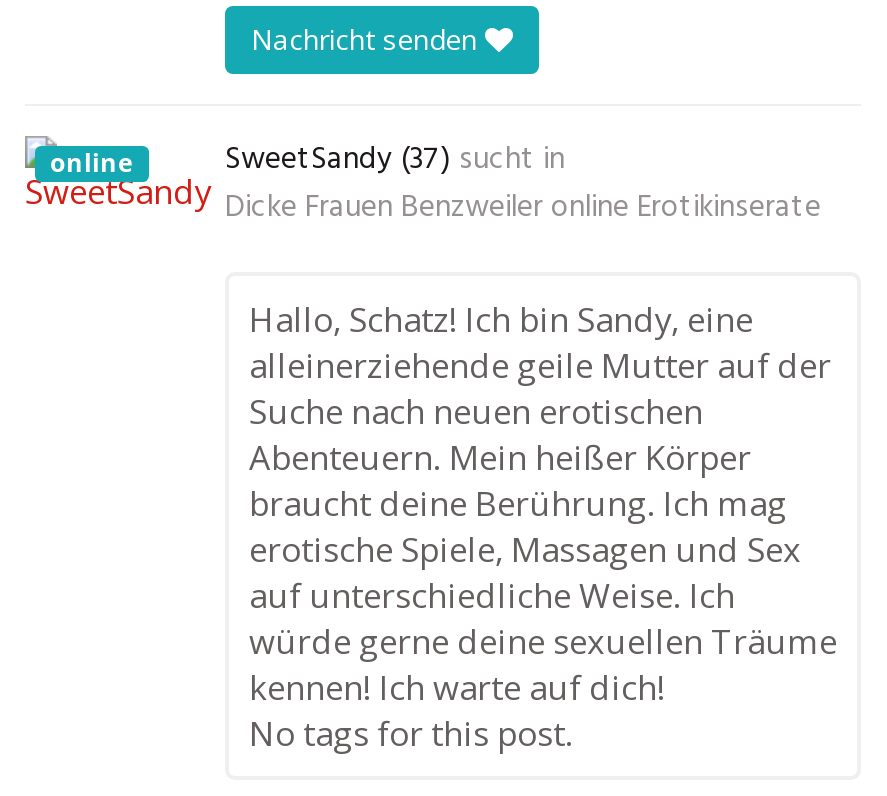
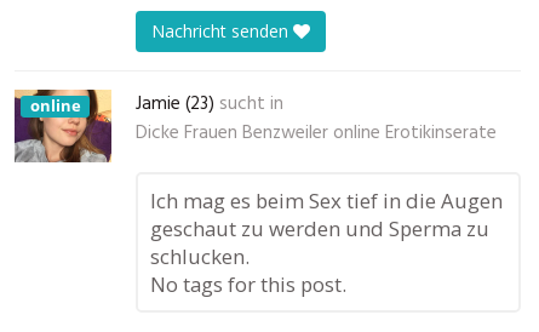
- [image]
- SweetSandy (37) sucht in
+ [image]
+ Jamie (23) sucht in

- Hallo, Schatz! Ich bin Sandy, eine
- alleinerziehende geile Mutter auf der
- Suche nach neuen erotischen
- Abenteuern. Mein heißer Körper
- braucht deine Berührung. Ich mag
- erotische Spiele, Massagen und Sex
- auf unterschiedliche Weise. Ich
- würde gerne deine sexuellen Träume
- kennen! Ich warte auf dich!
+ Ich mag es beim Sex tief in die Augen
+ geschaut zu werden und Sperma zu
+ schlucken.
